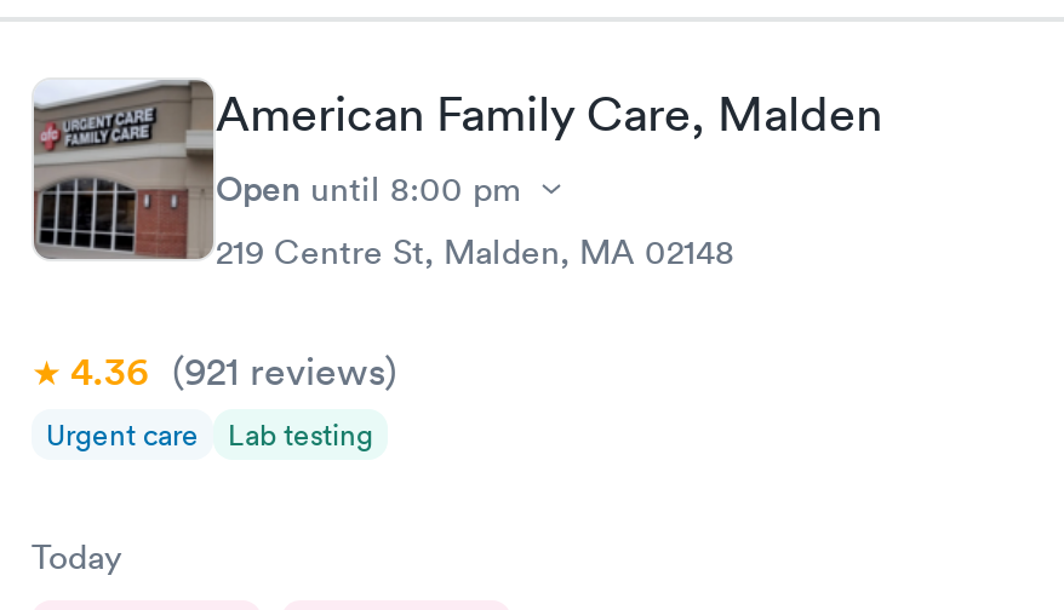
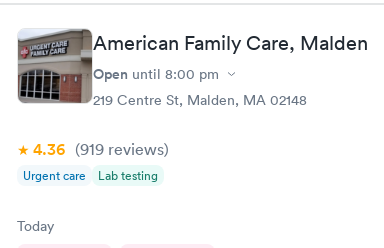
- 4.36 (921 reviews)
+ 4.36 (919 reviews)
